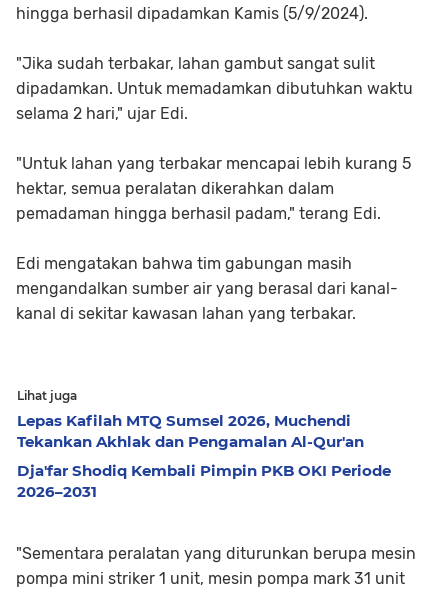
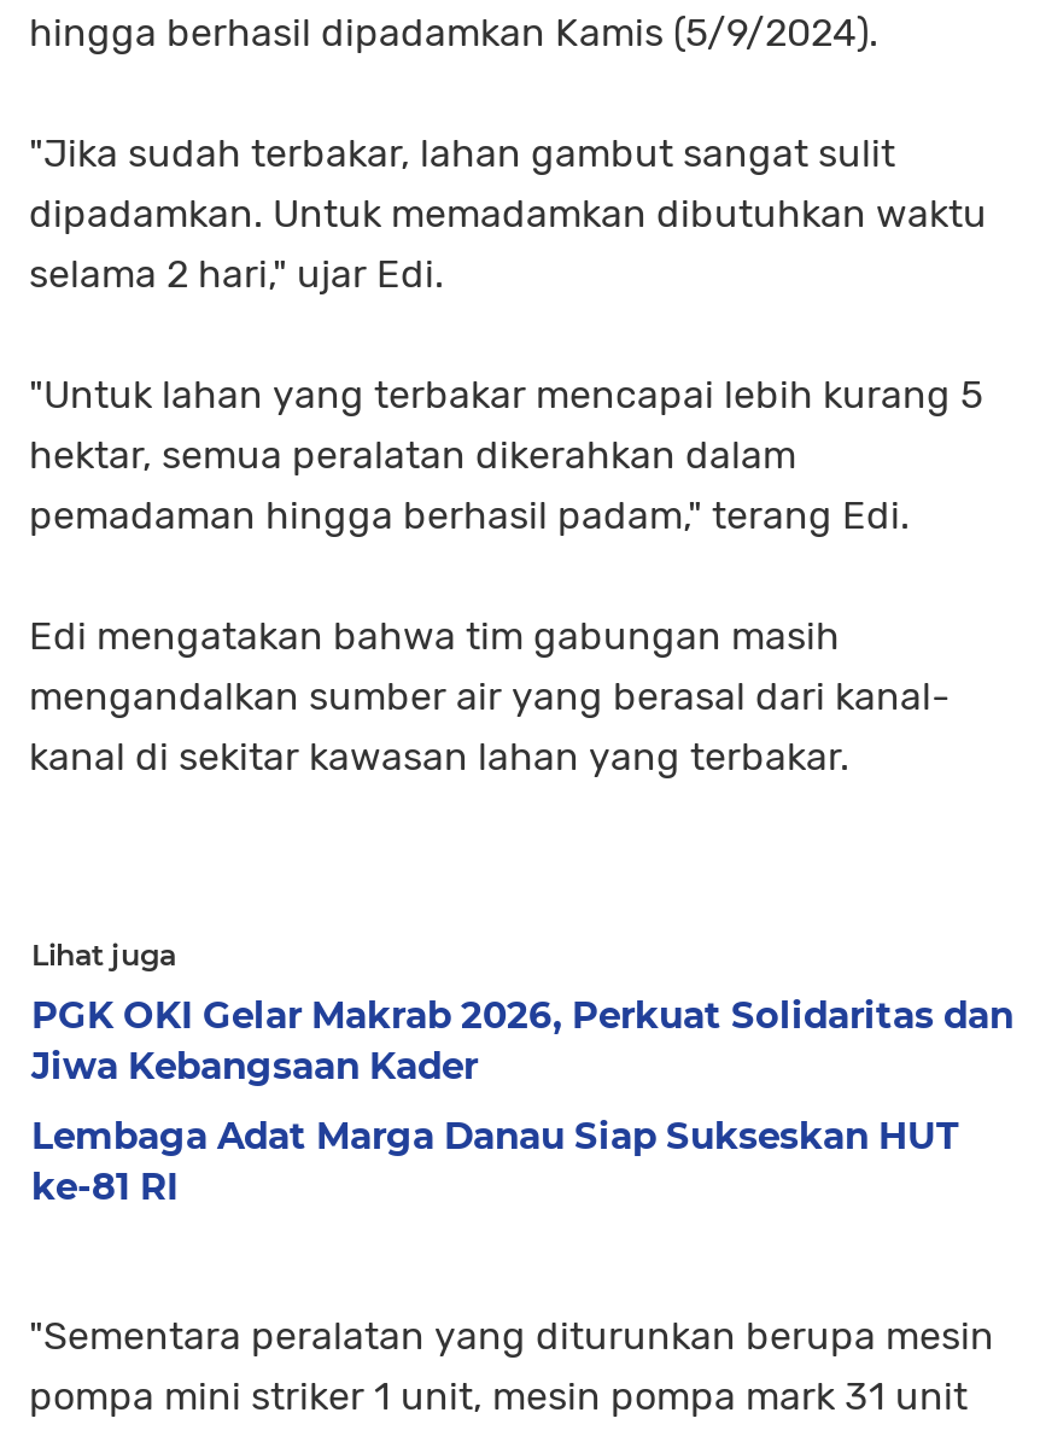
- Lepas Kafilah MTQ Sumsel 2026, Muchendi
- Tekankan Akhlak dan Pengamalan Al-Qur'an
+ PGK OKI Gelar Makrab 2026, Perkuat Solidaritas dan
+ Jiwa Kebangsaan Kader

- Dja'far Shodiq Kembali Pimpin PKB OKI Periode
- 2026–2031
+ Lembaga Adat Marga Danau Siap Sukseskan HUT
+ ke-81 RI
